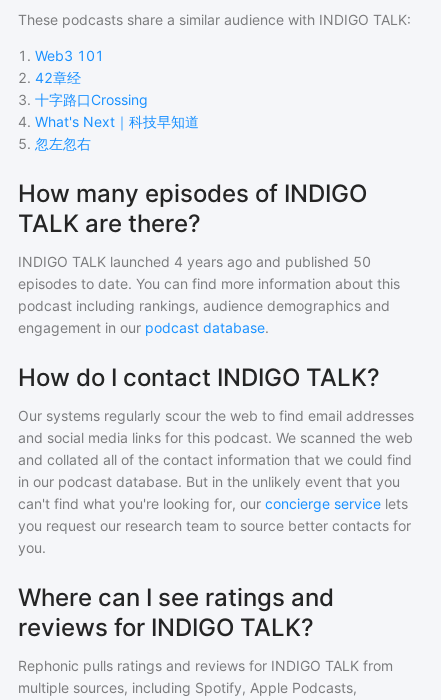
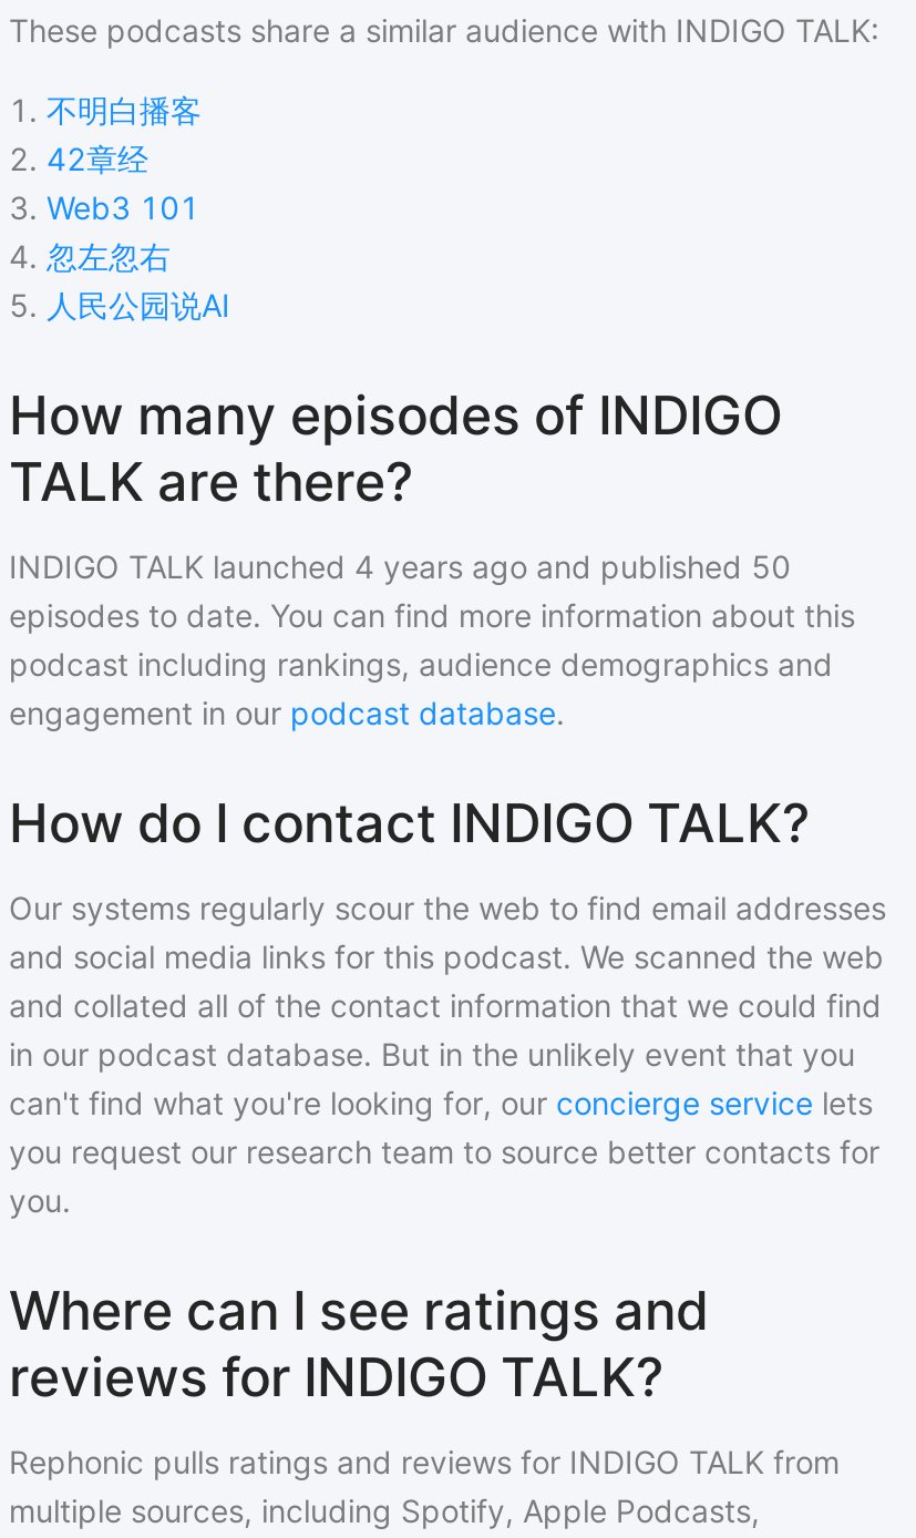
- 1. Web3 101
+ 1. 不明白播客

- 3. 十字路口Crossing
- 4. What's Next｜科技早知道
- 5. 忽左忽右
+ 3. Web3 101
+ 4. 忽左忽右
+ 5. 人民公园说AI
